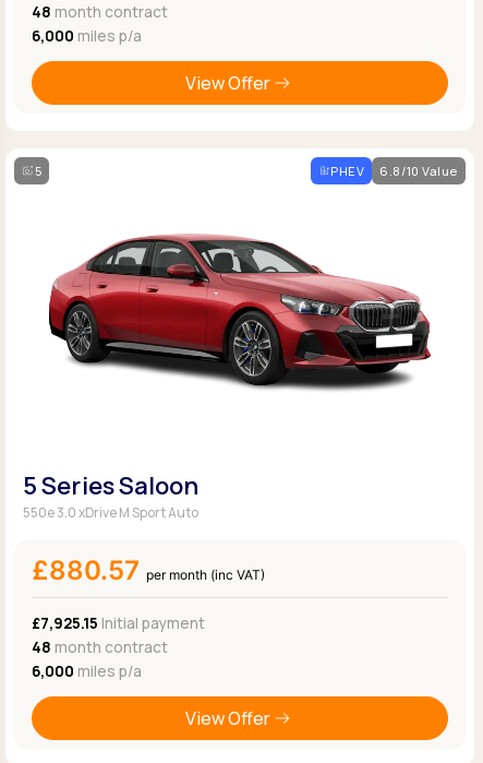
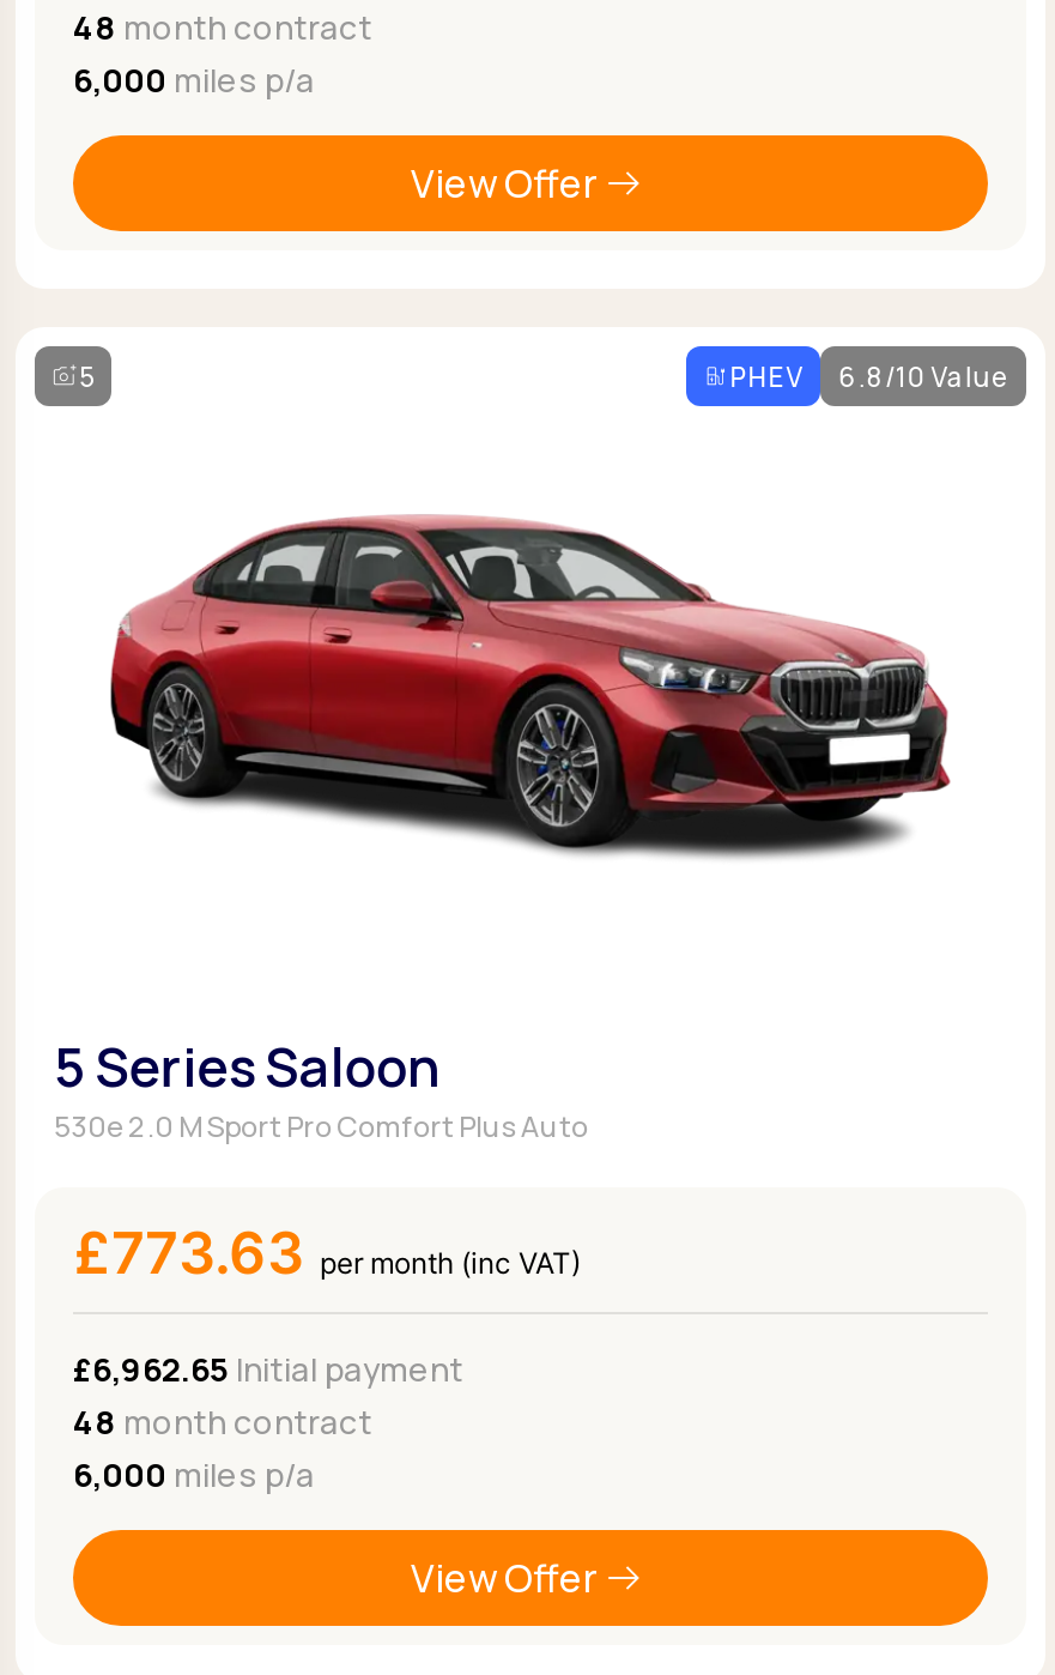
- 550e 3.0 xDrive M Sport Auto
+ 530e 2.0 M Sport Pro Comfort Plus Auto

- £880.57 per month (inc VAT)
+ £773.63 per month (inc VAT)

- £7,925.15 Initial payment
+ £6,962.65 Initial payment
